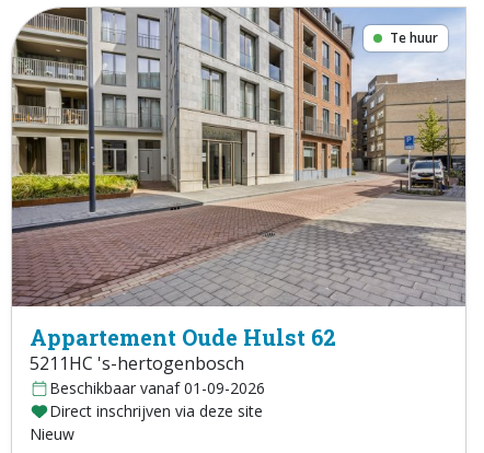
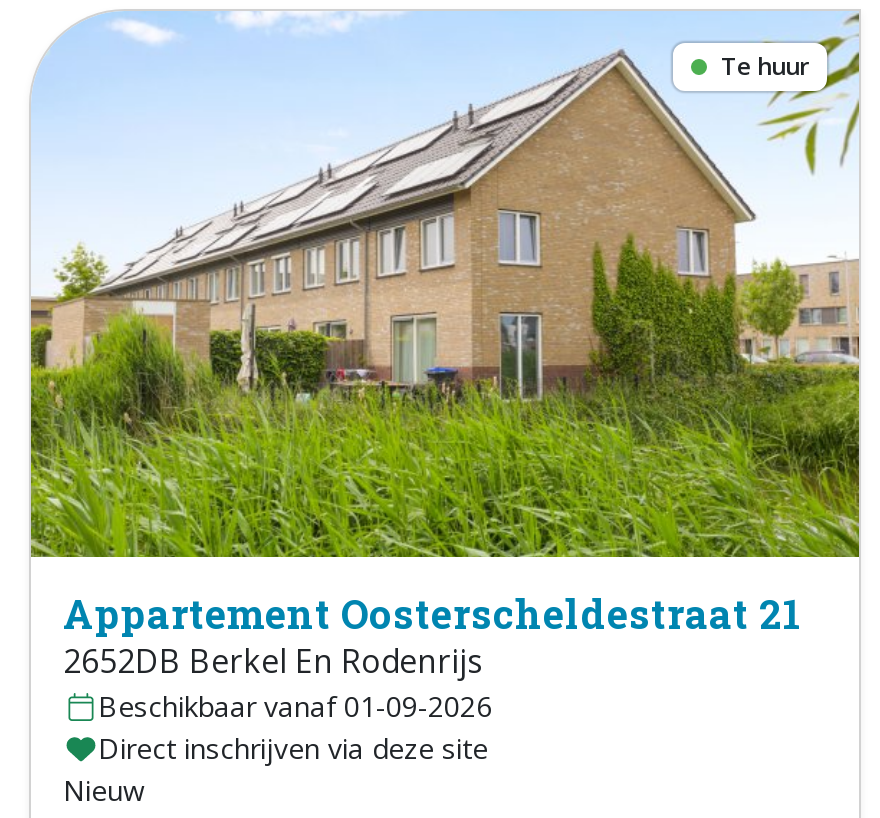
- [image]
- Appartement Oude Hulst 62
- 5211HC 's-hertogenbosch
+ [image]
+ Appartement Oosterscheldestraat 21
+ 2652DB Berkel En Rodenrijs
